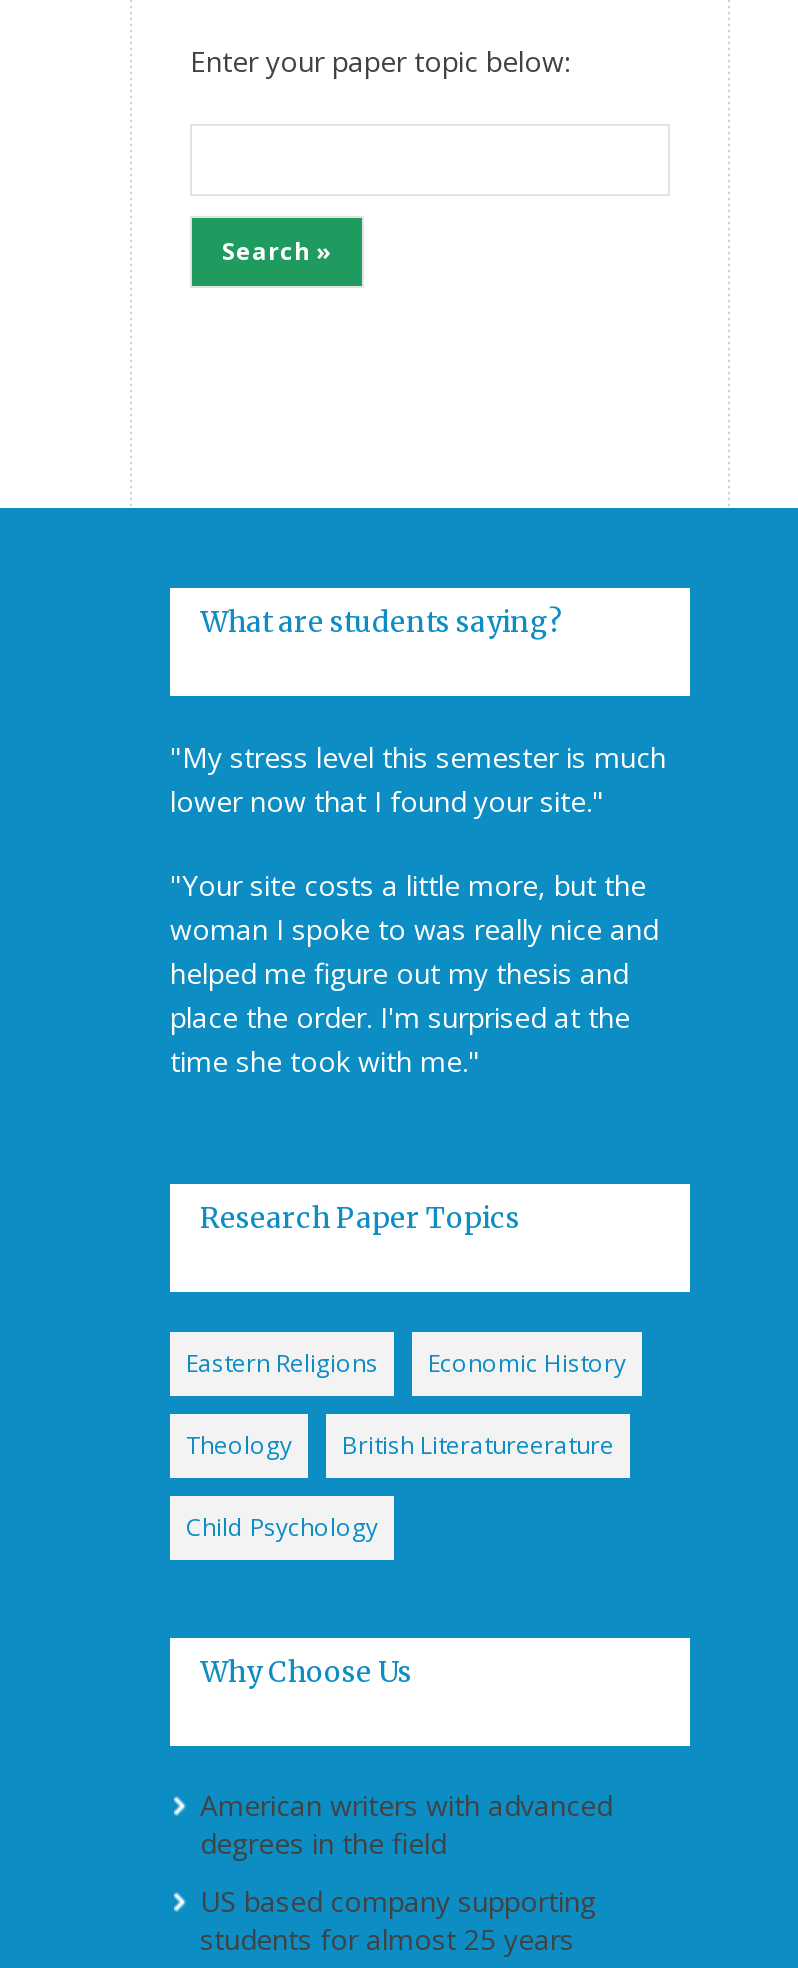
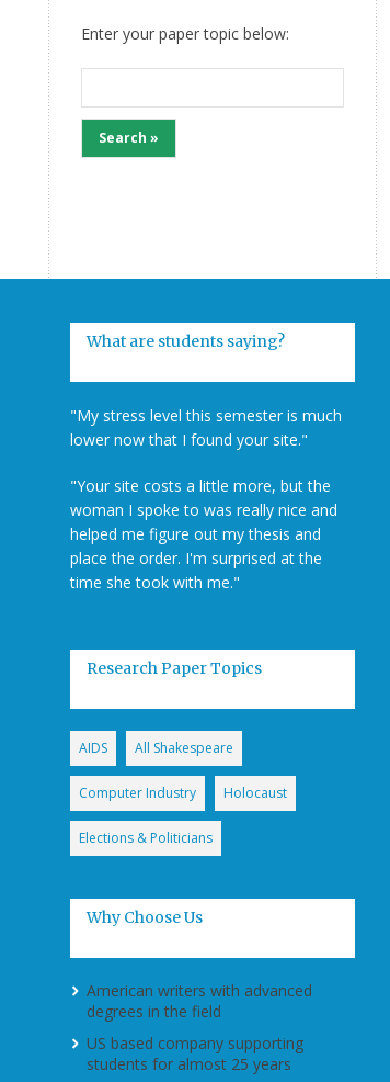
- Eastern Religions
- Economic History
+ AIDS
+ All Shakespeare

- Theology
- British Literatureerature
+ Computer Industry
+ Holocaust

- Child Psychology
+ Elections & Politicians
